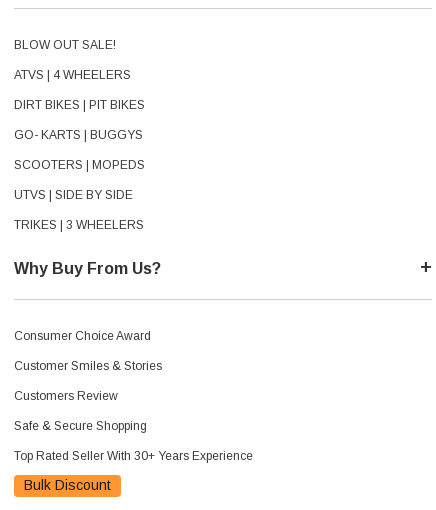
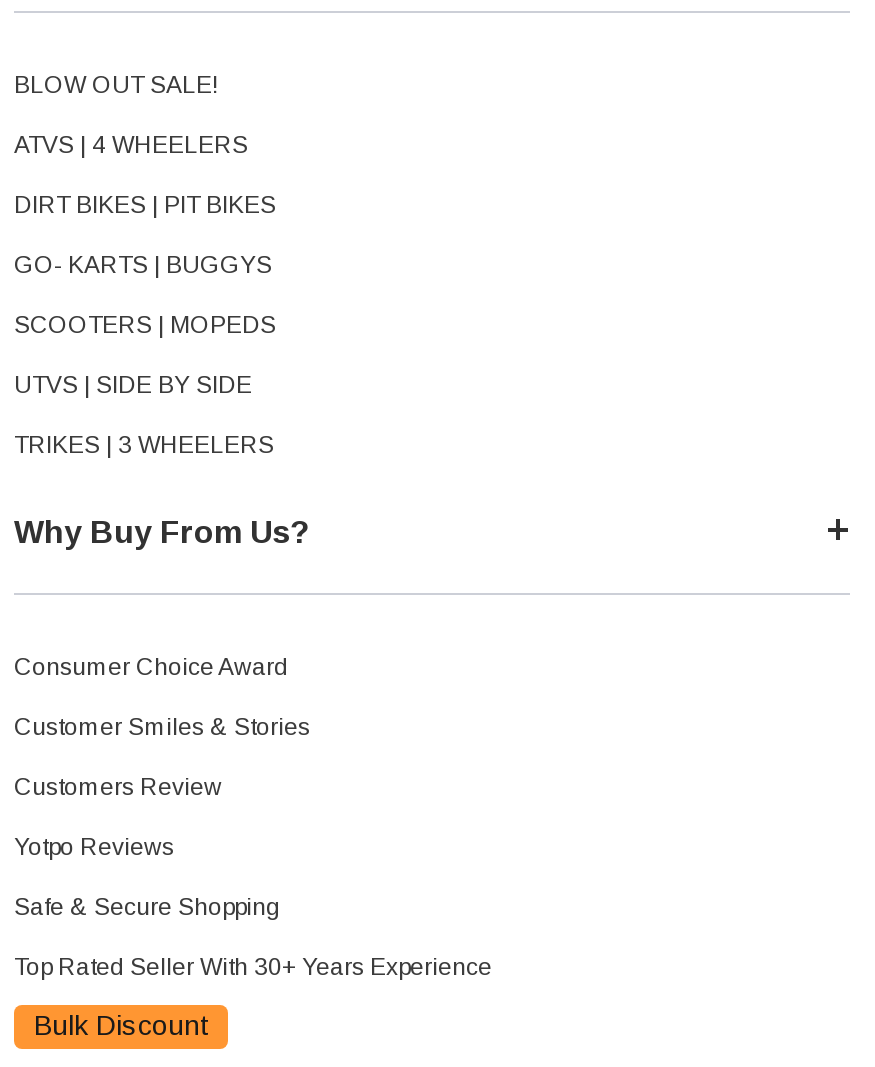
+ Yotpo Reviews
